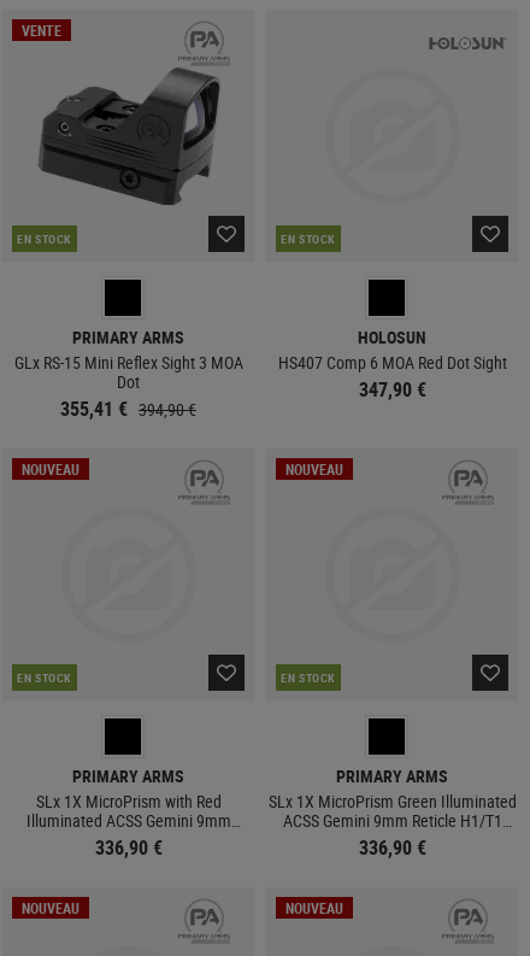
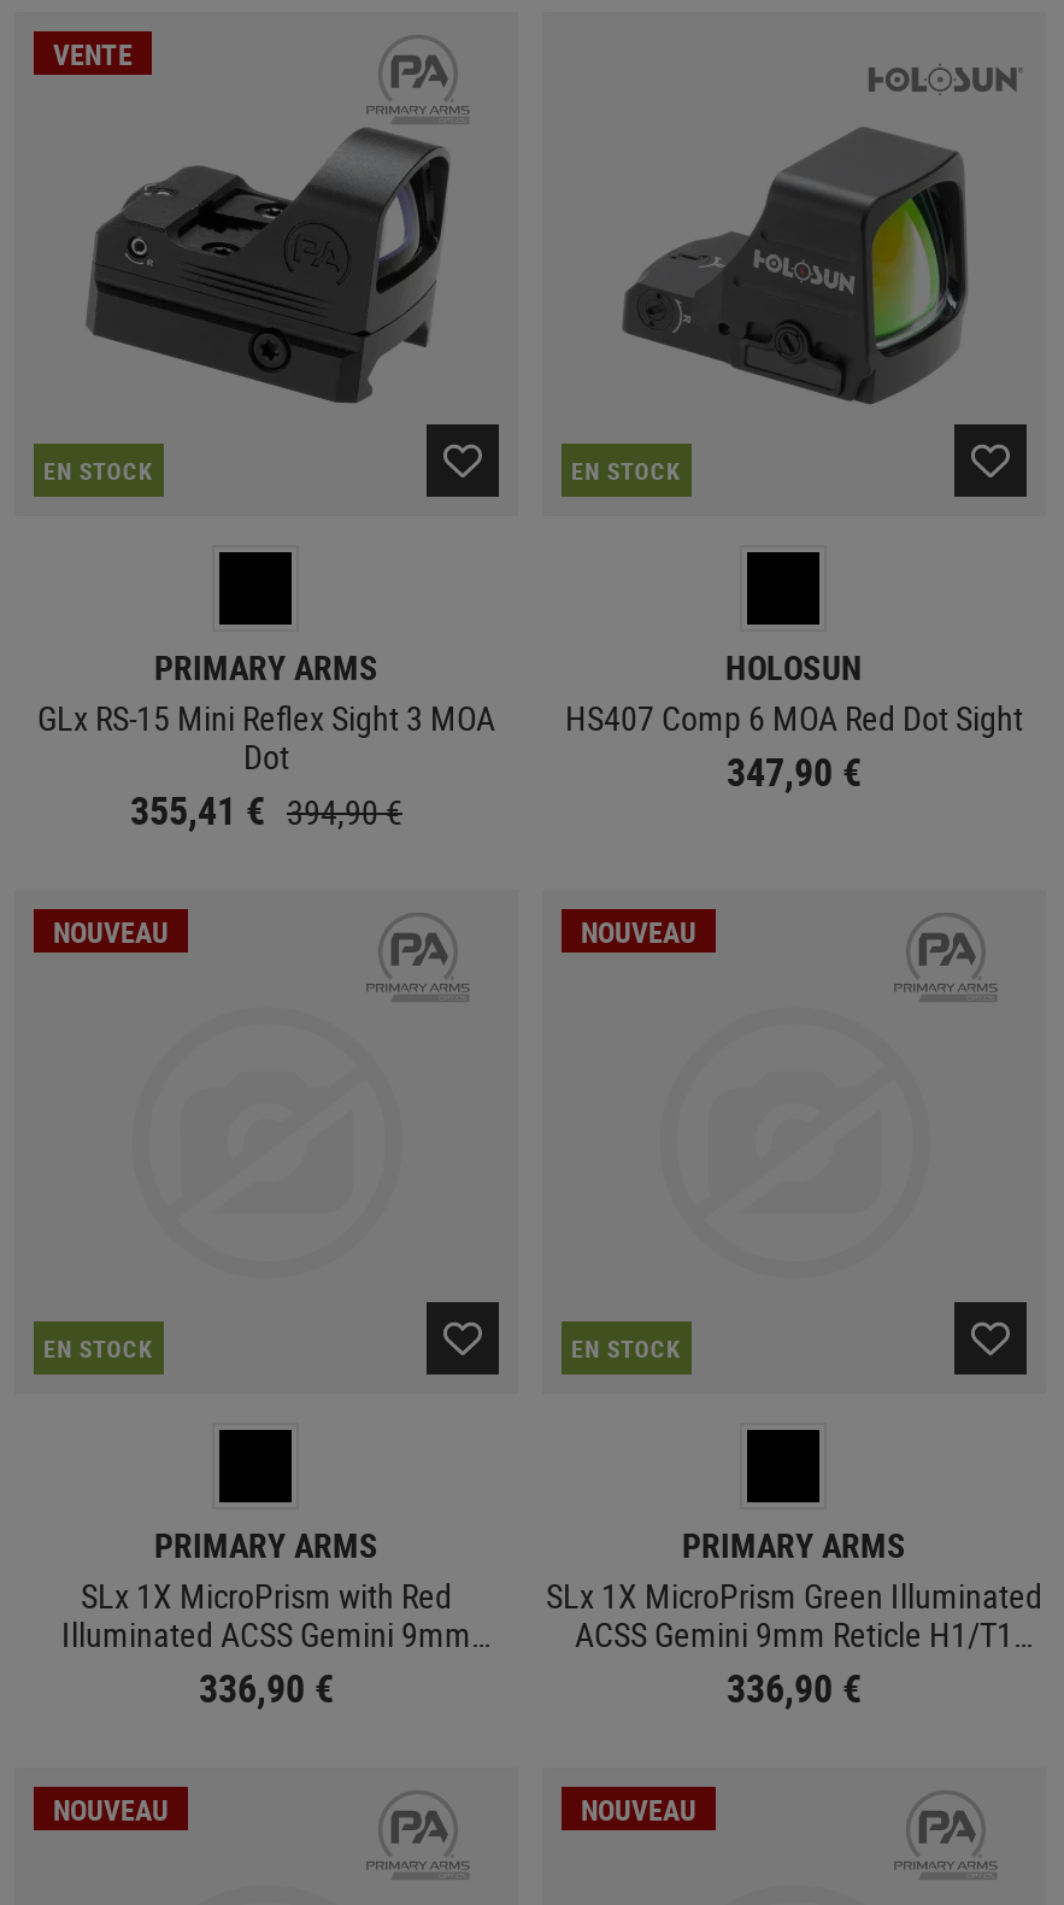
+ [image]
